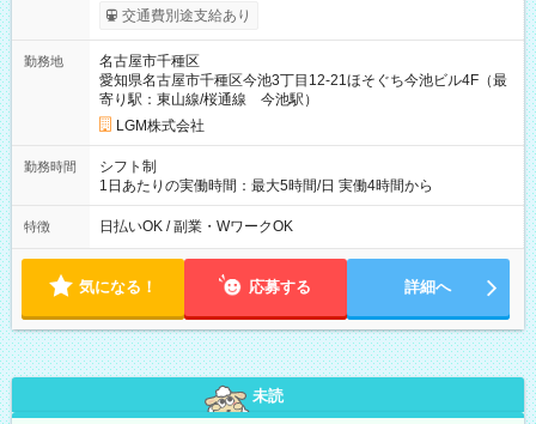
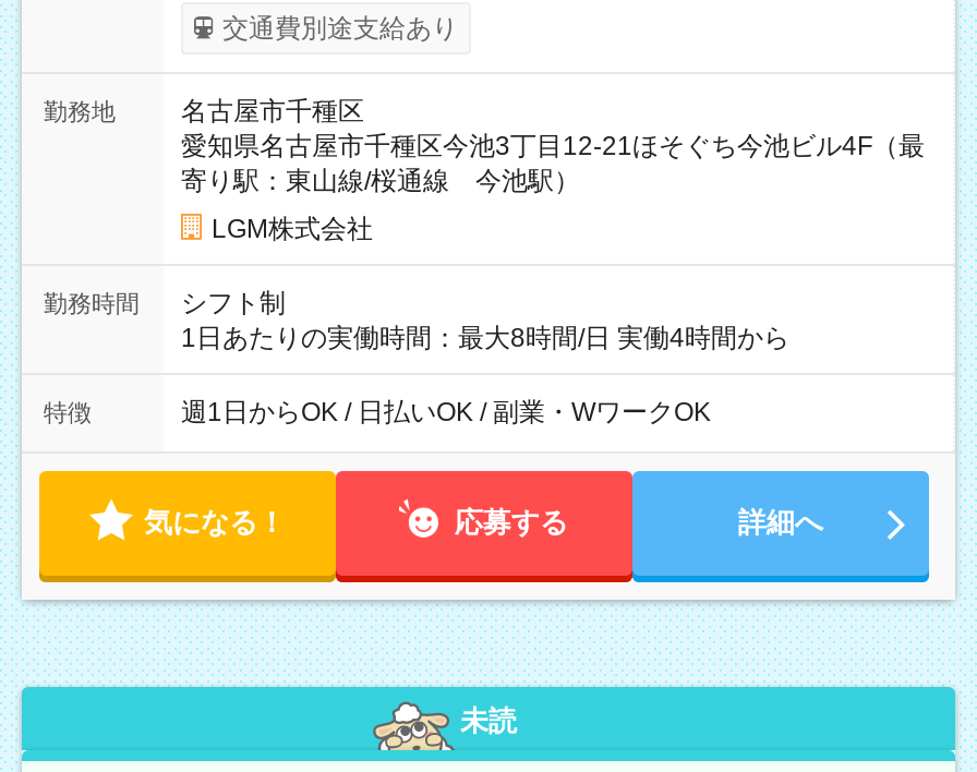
- 1日あたりの実働時間：最大5時間/日 実働4時間から
+ 1日あたりの実働時間：最大8時間/日 実働4時間から

- 日払いOK / 副業・WワークOK
+ 週1日からOK / 日払いOK / 副業・WワークOK
